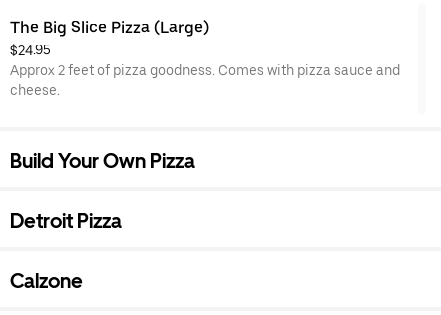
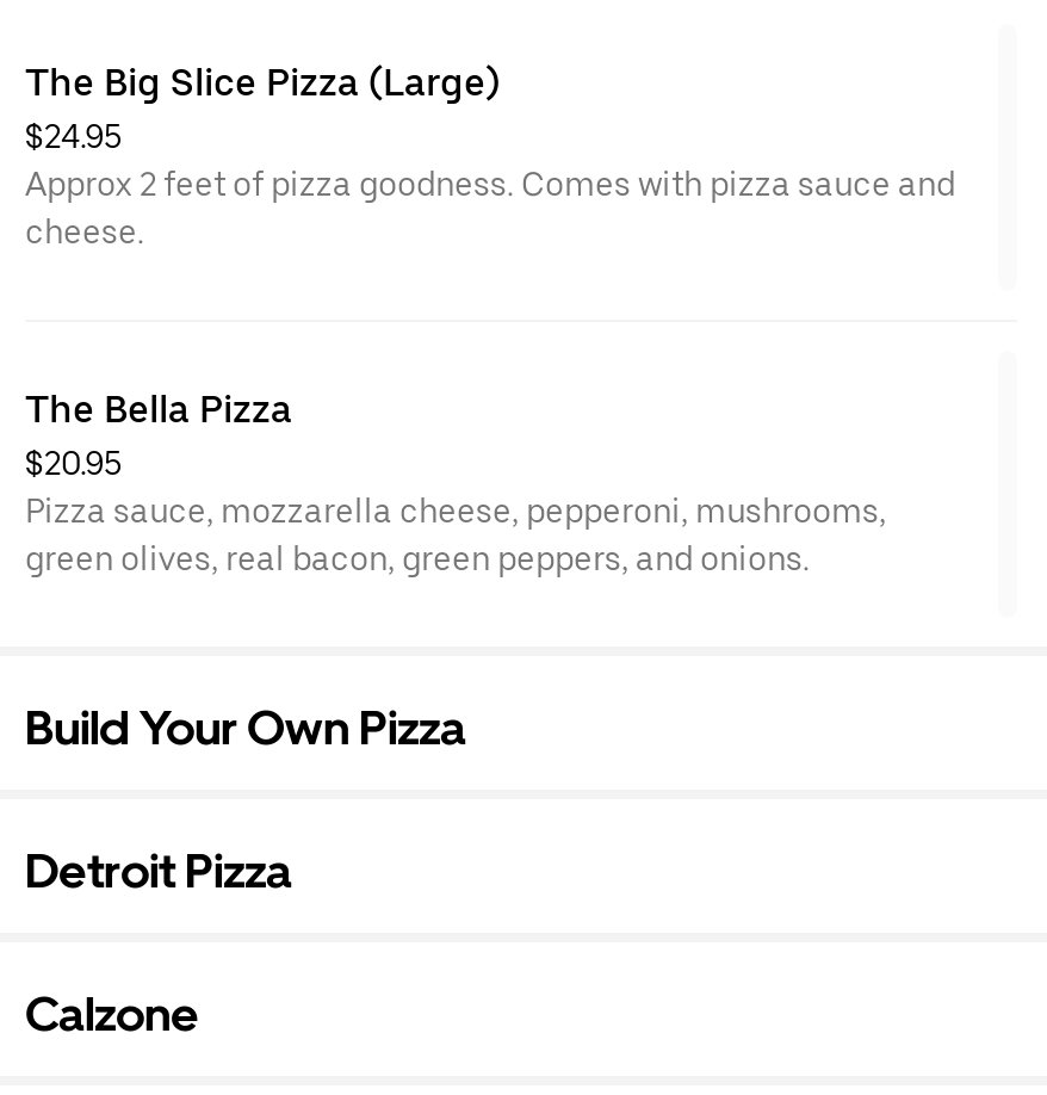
+ The Bella Pizza
+ $20.95
+ Pizza sauce, mozzarella cheese, pepperoni, mushrooms,
+ green olives, real bacon, green peppers, and onions.
